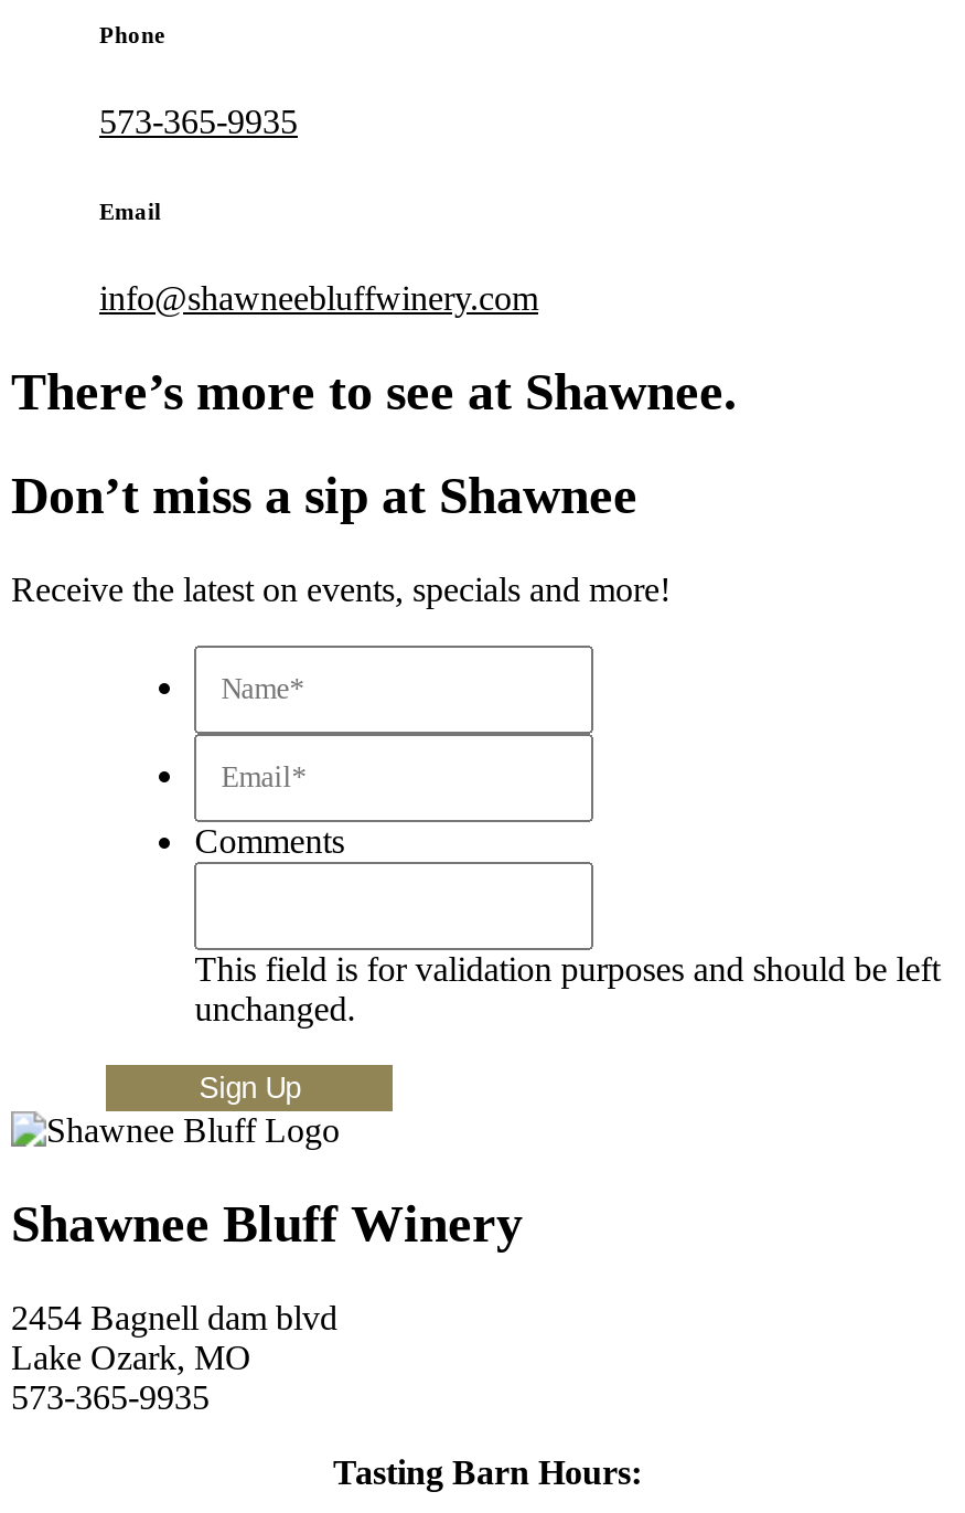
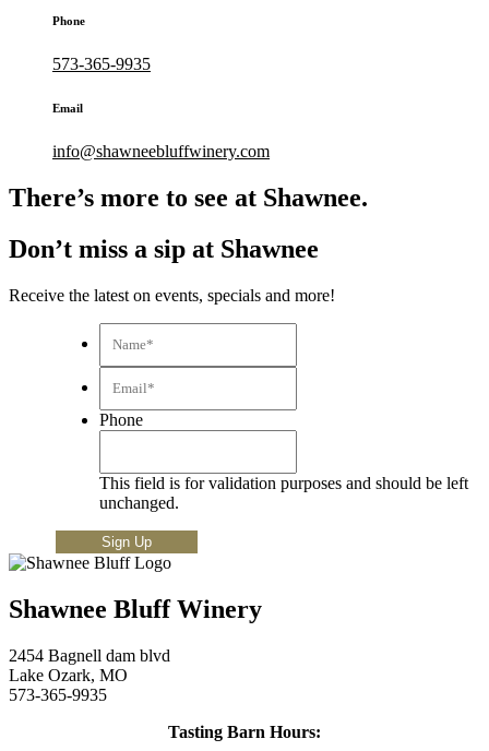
- Comments
+ Phone
